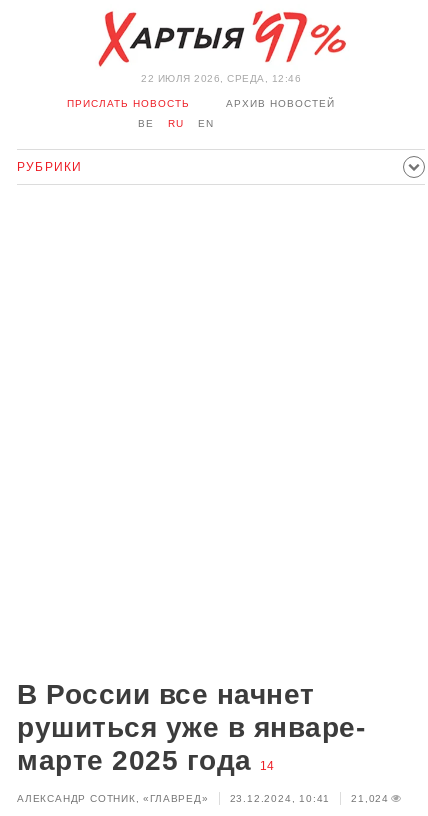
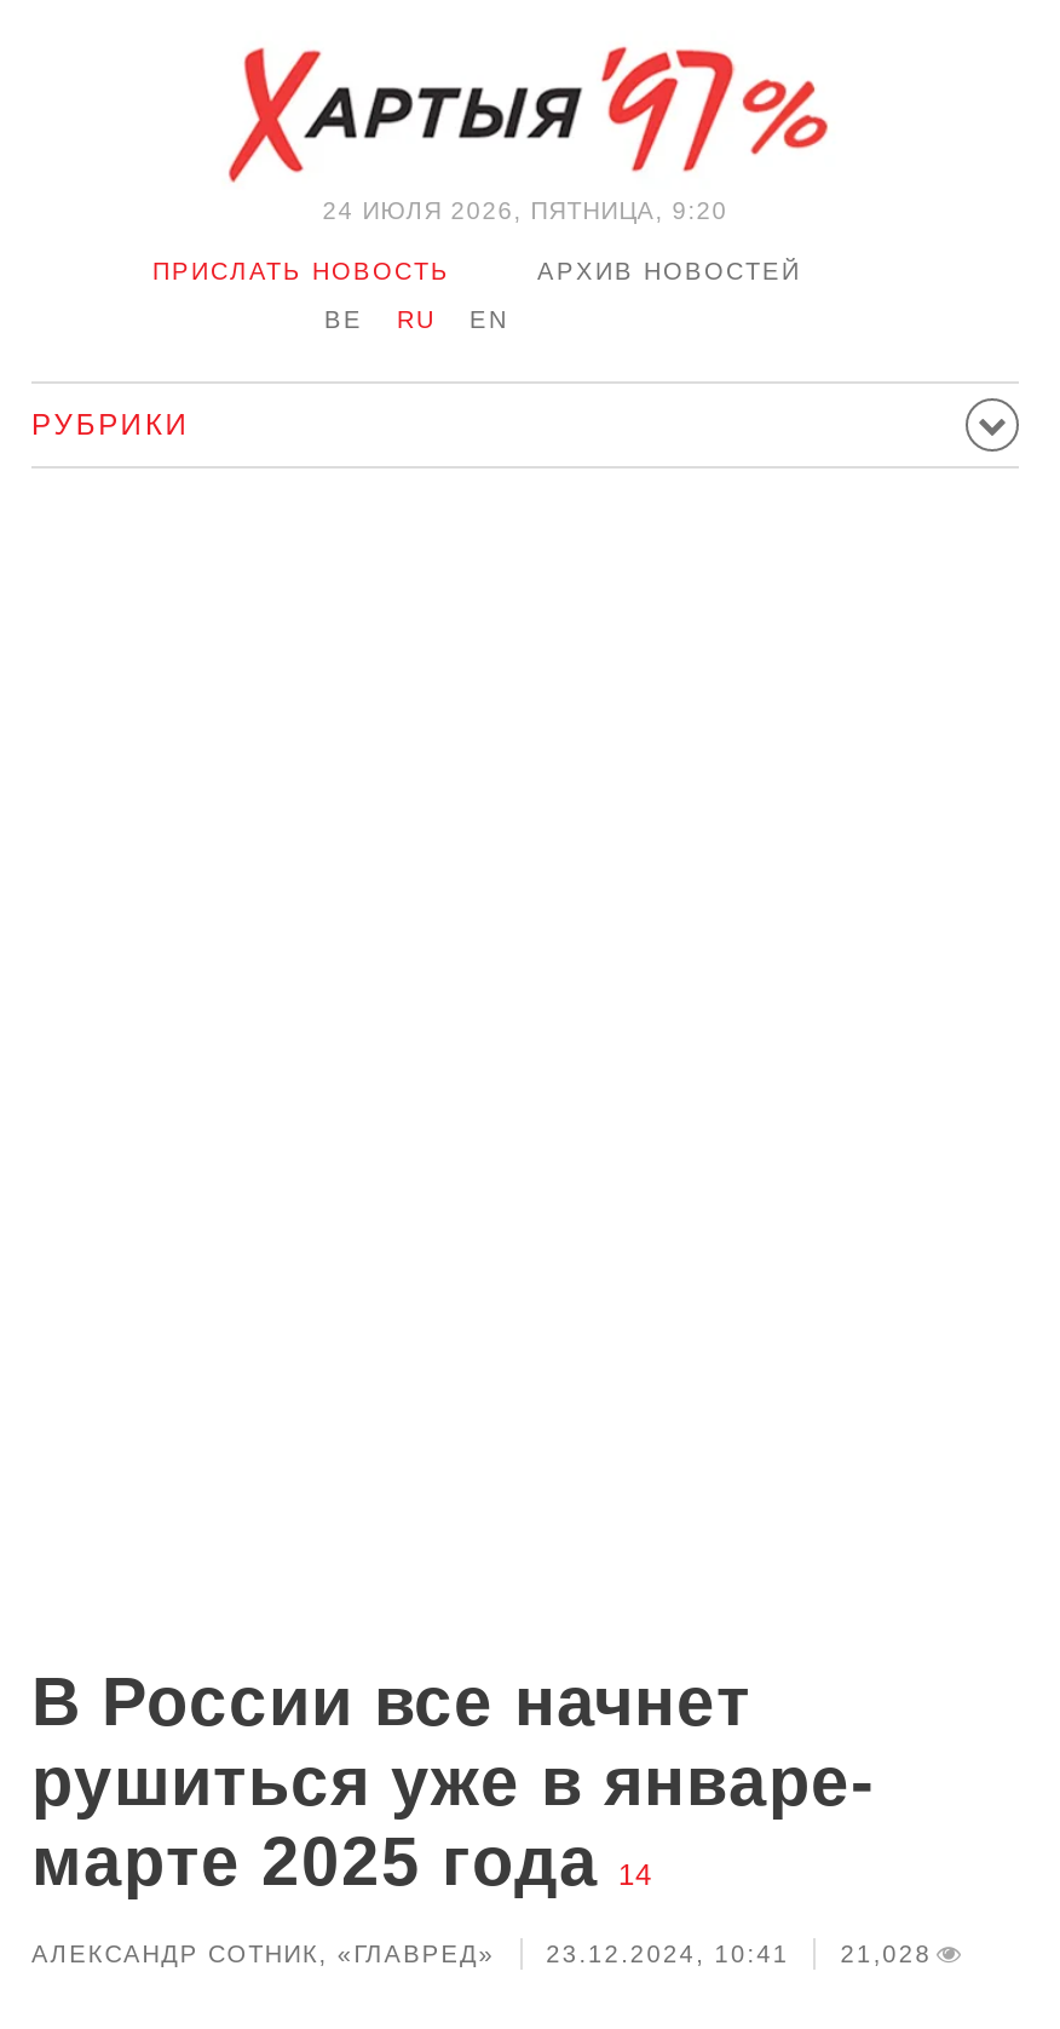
- 22 ИЮЛЯ 2026, СРЕДА, 12:46
+ 24 ИЮЛЯ 2026, ПЯТНИЦА, 9:20

- АЛЕКСАНДР СОТНИК, «ГЛАВРЕД» 23.12.2024, 10:41 21,024
+ АЛЕКСАНДР СОТНИК, «ГЛАВРЕД» 23.12.2024, 10:41 21,028
